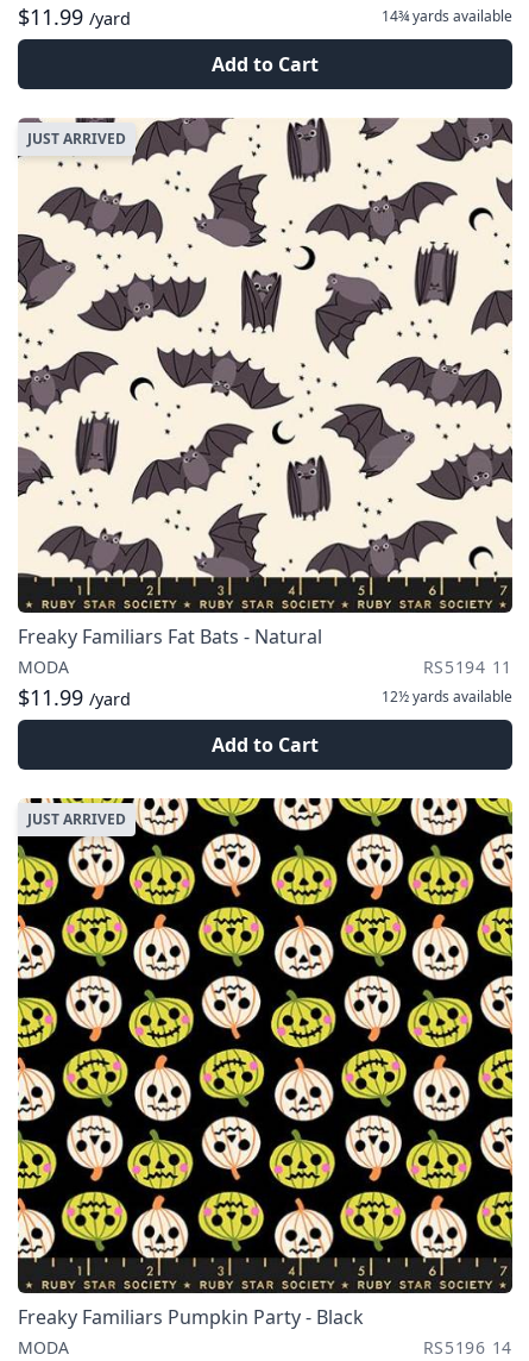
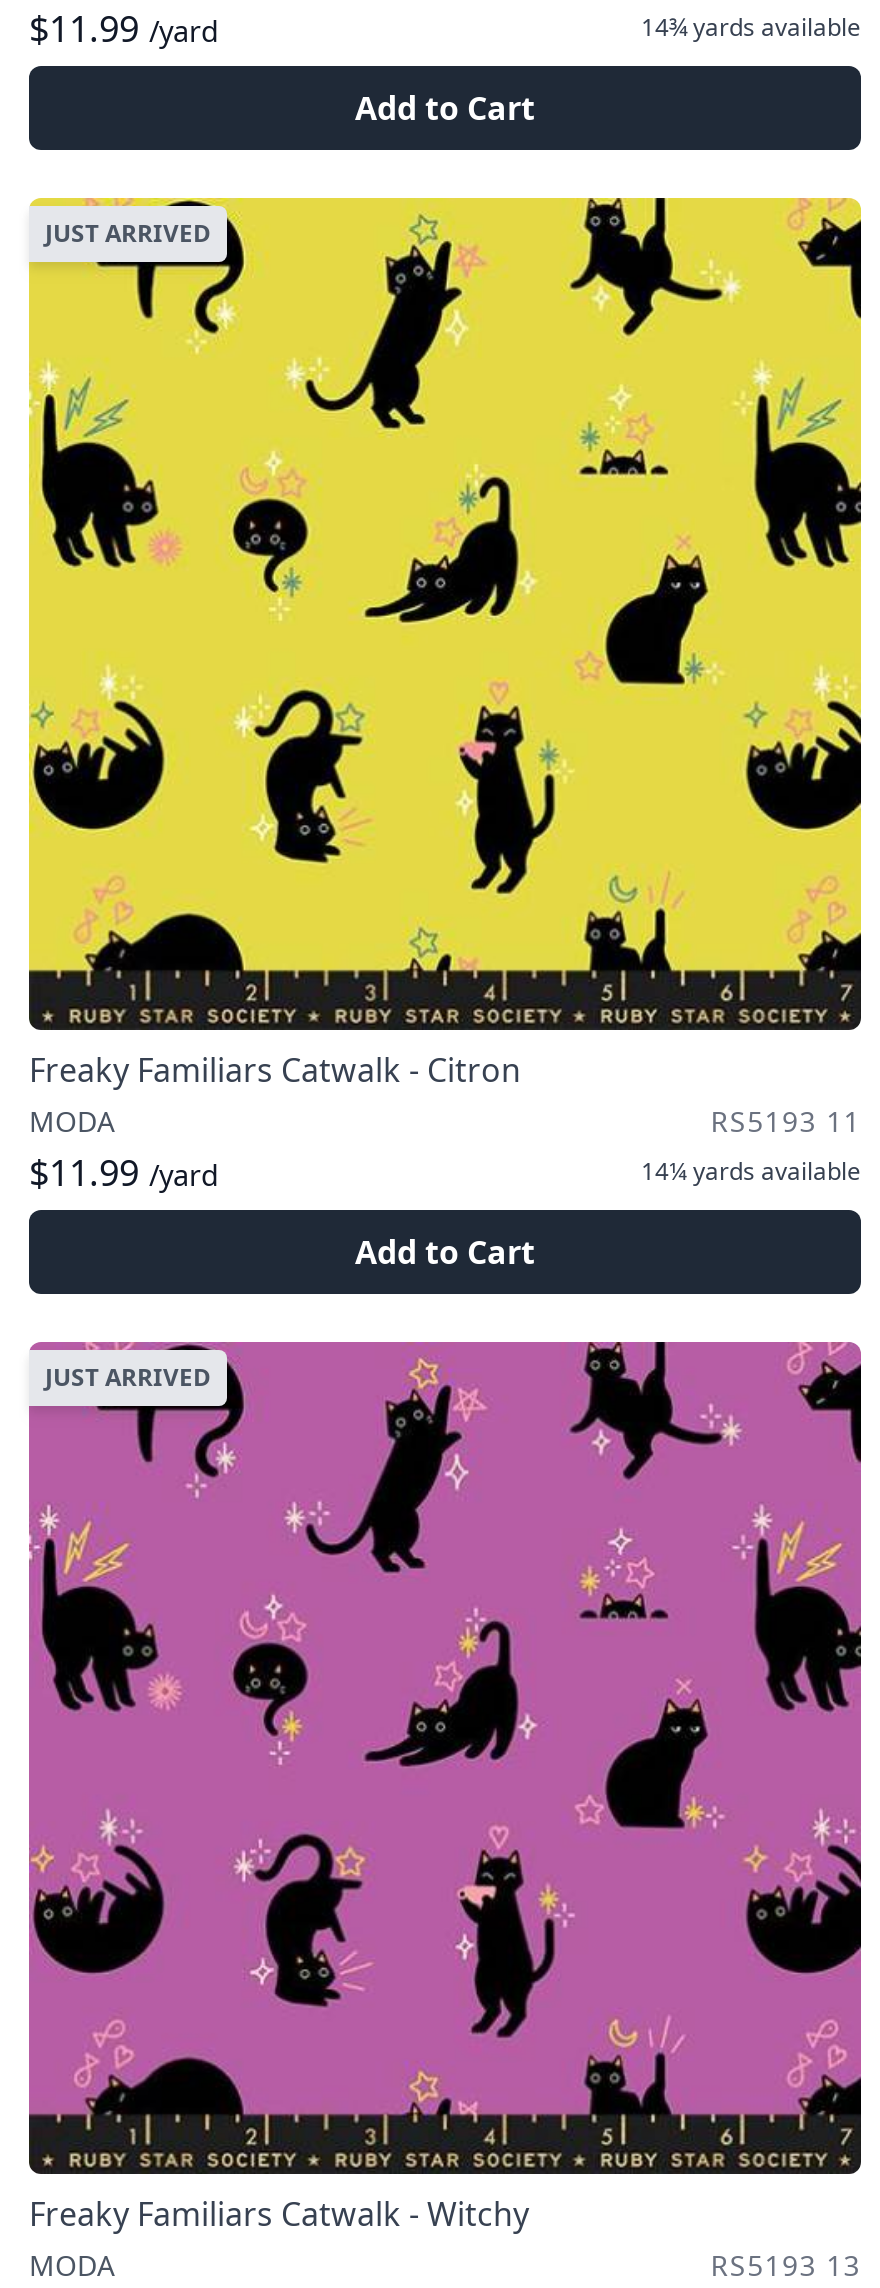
- [image]
- Freaky Familiars Fat Bats - Natural
+ [image]
+ Freaky Familiars Catwalk - Citron

- RS5194 11
+ RS5193 11

- 12½ yards available
+ 14¼ yards available

- [image]
- Freaky Familiars Pumpkin Party - Black
+ [image]
+ Freaky Familiars Catwalk - Witchy

- RS5196 14
+ RS5193 13
